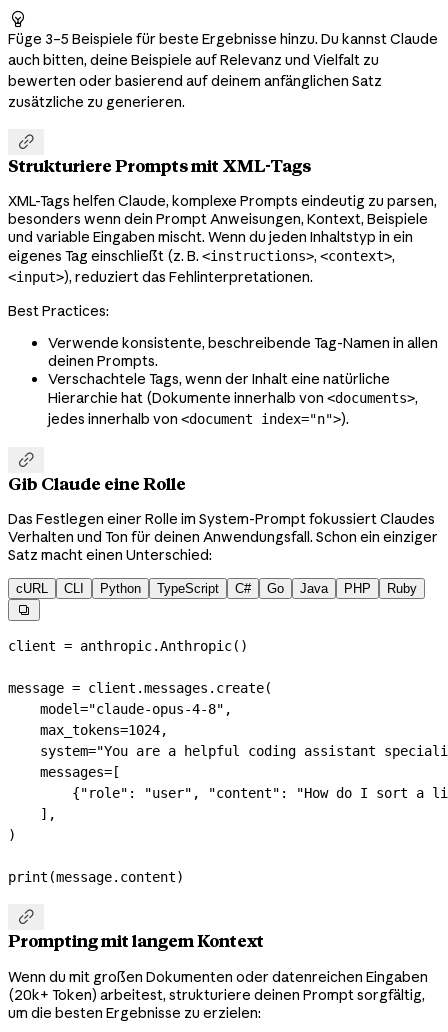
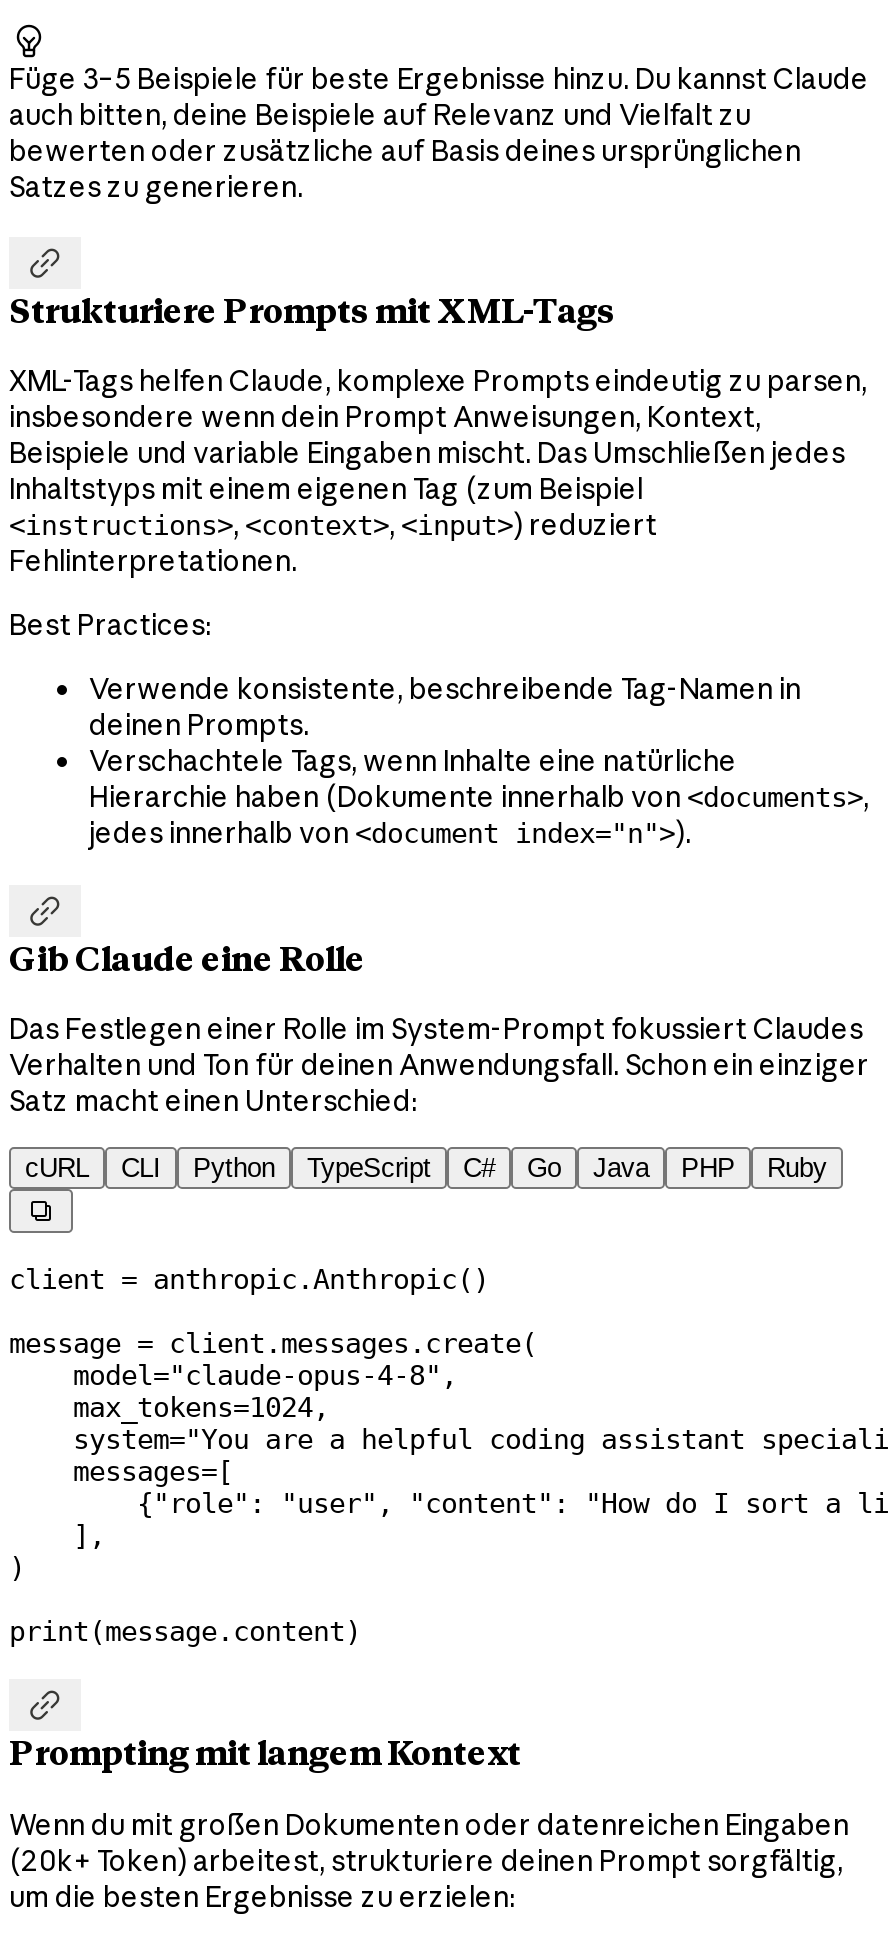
- bewerten oder basierend auf deinem anfänglichen Satz
+ bewerten oder zusätzliche auf Basis deines ursprünglichen

- zusätzliche zu generieren.
+ Satzes zu generieren.

- besonders wenn dein Prompt Anweisungen, Kontext, Beispiele
- und variable Eingaben mischt. Wenn du jeden Inhaltstyp in ein
- eigenes Tag einschließt (z. B. <instructions>, <context>,
- <input>), reduziert das Fehlinterpretationen.
+ insbesondere wenn dein Prompt Anweisungen, Kontext,
+ Beispiele und variable Eingaben mischt. Das Umschließen jedes
+ Inhaltstyps mit einem eigenen Tag (zum Beispiel
+ <instructions>, <context>, <input>) reduziert
+ Fehlinterpretationen.

- Verwende konsistente, beschreibende Tag-Namen in allen
+ Verwende konsistente, beschreibende Tag-Namen in

- Verschachtele Tags, wenn der Inhalt eine natürliche
- Hierarchie hat (Dokumente innerhalb von <documents>,
+ Verschachtele Tags, wenn Inhalte eine natürliche
+ Hierarchie haben (Dokumente innerhalb von <documents>,
